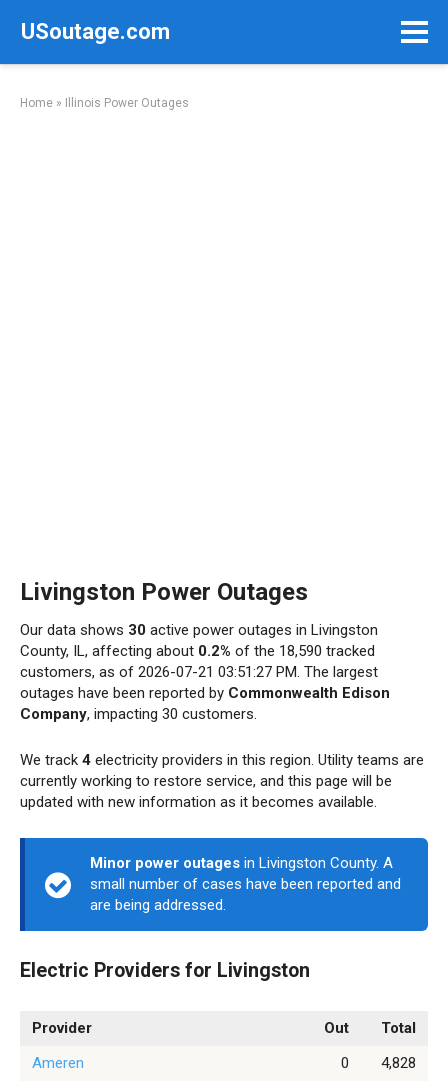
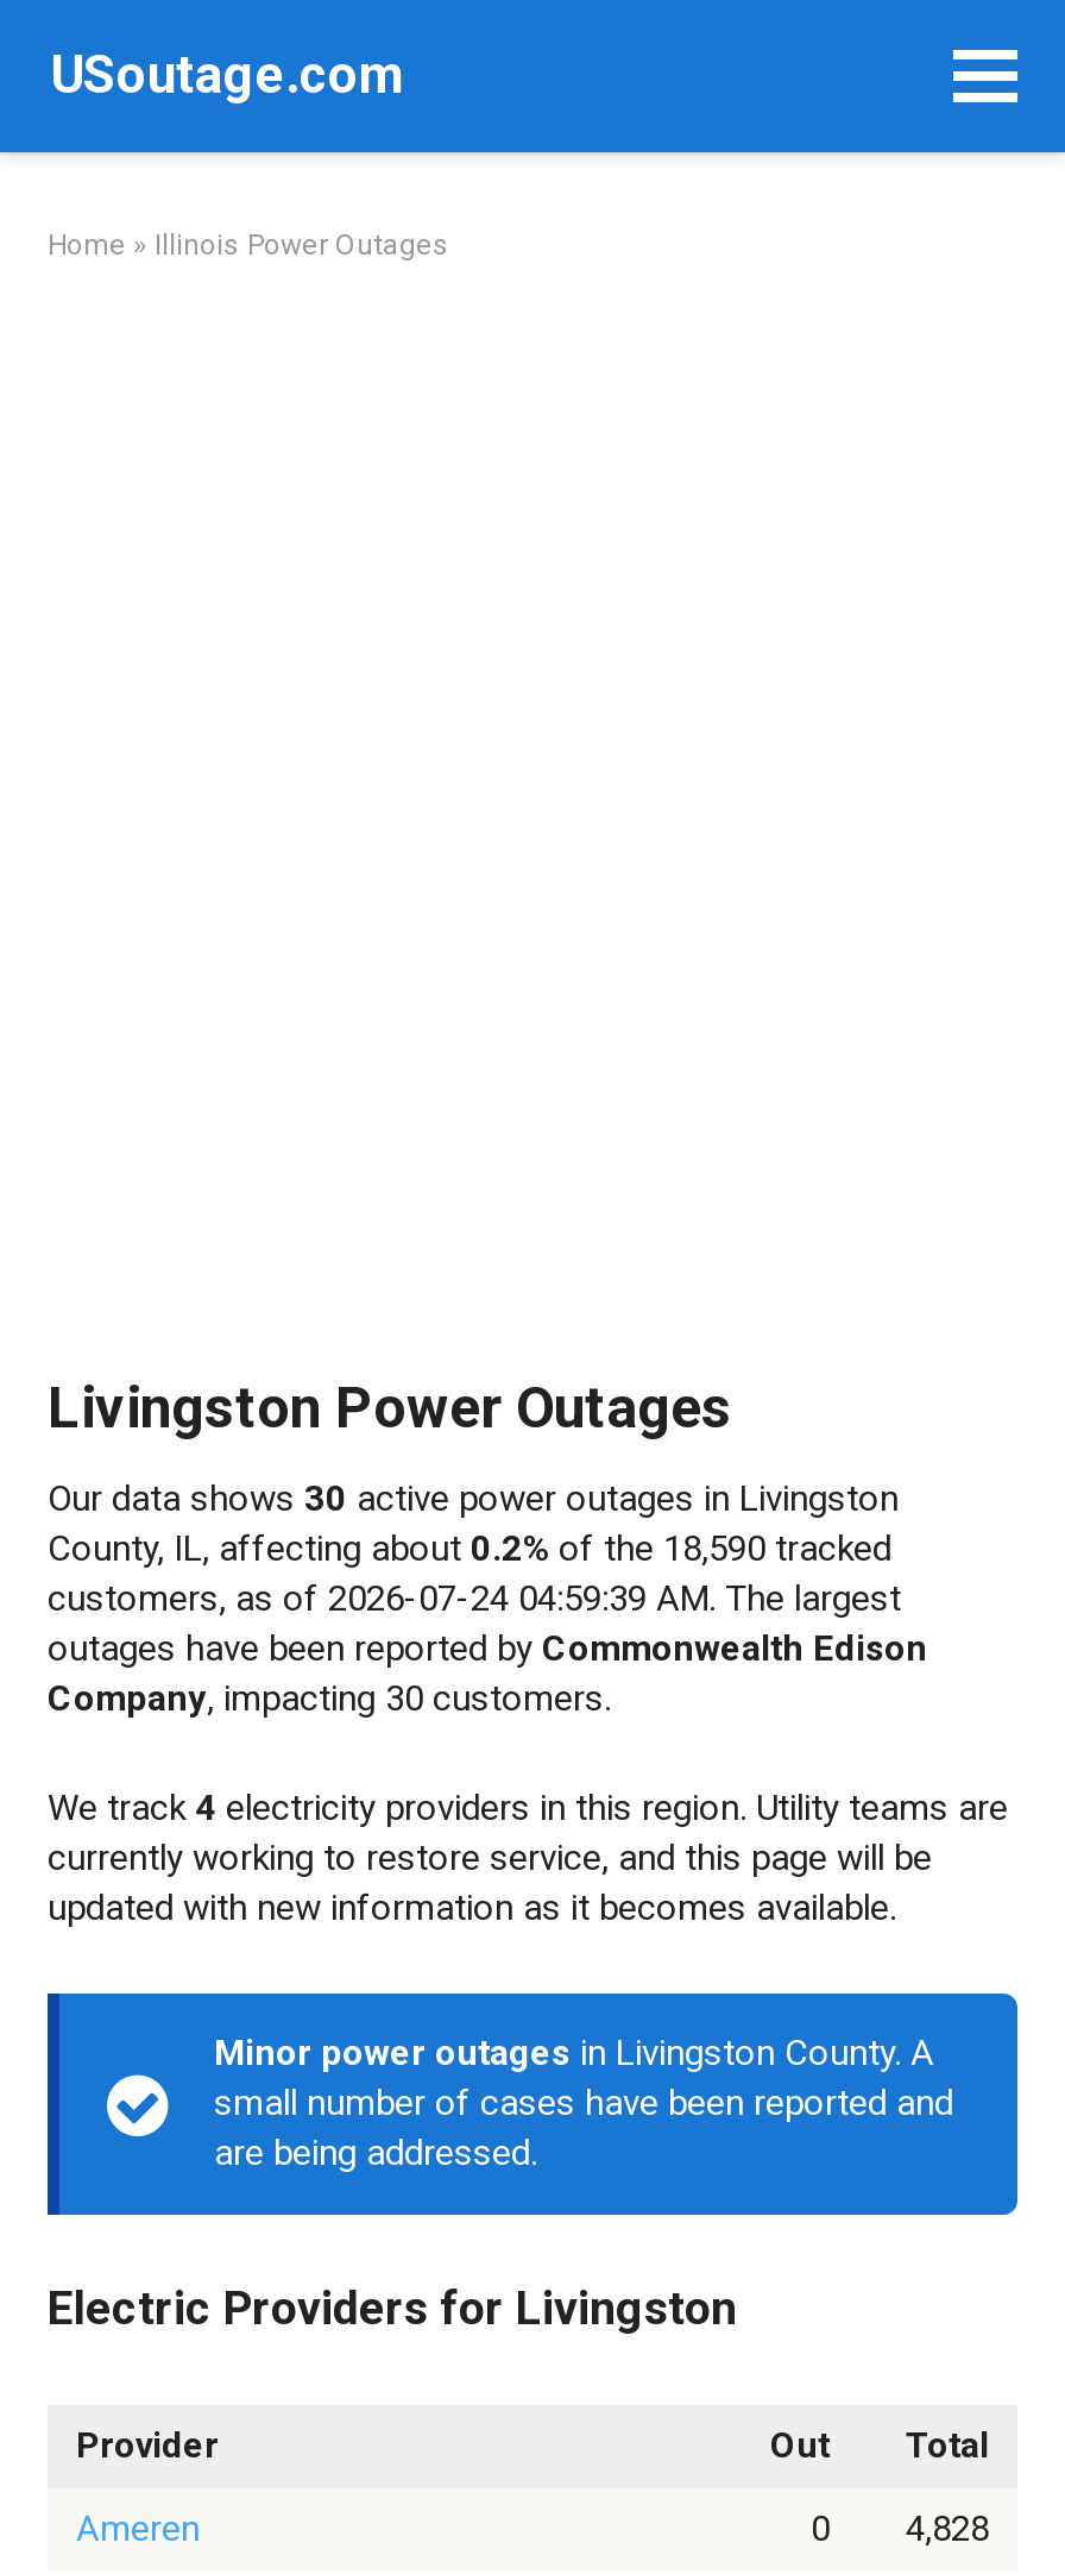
- customers, as of 2026-07-21 03:51:27 PM. The largest
+ customers, as of 2026-07-24 04:59:39 AM. The largest
